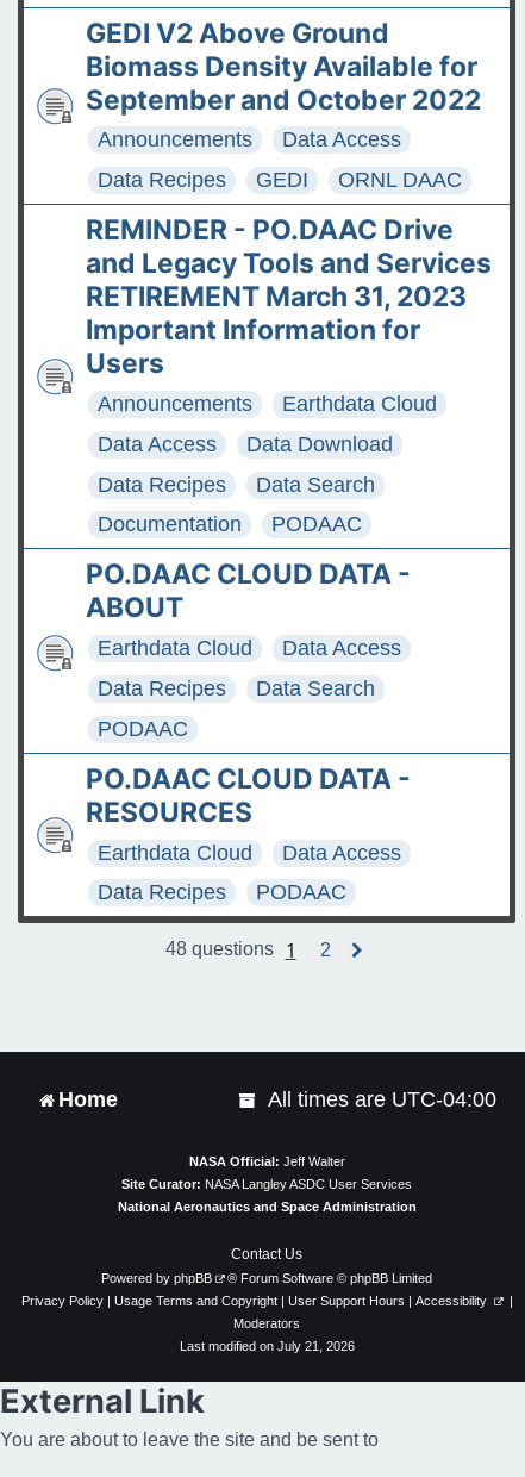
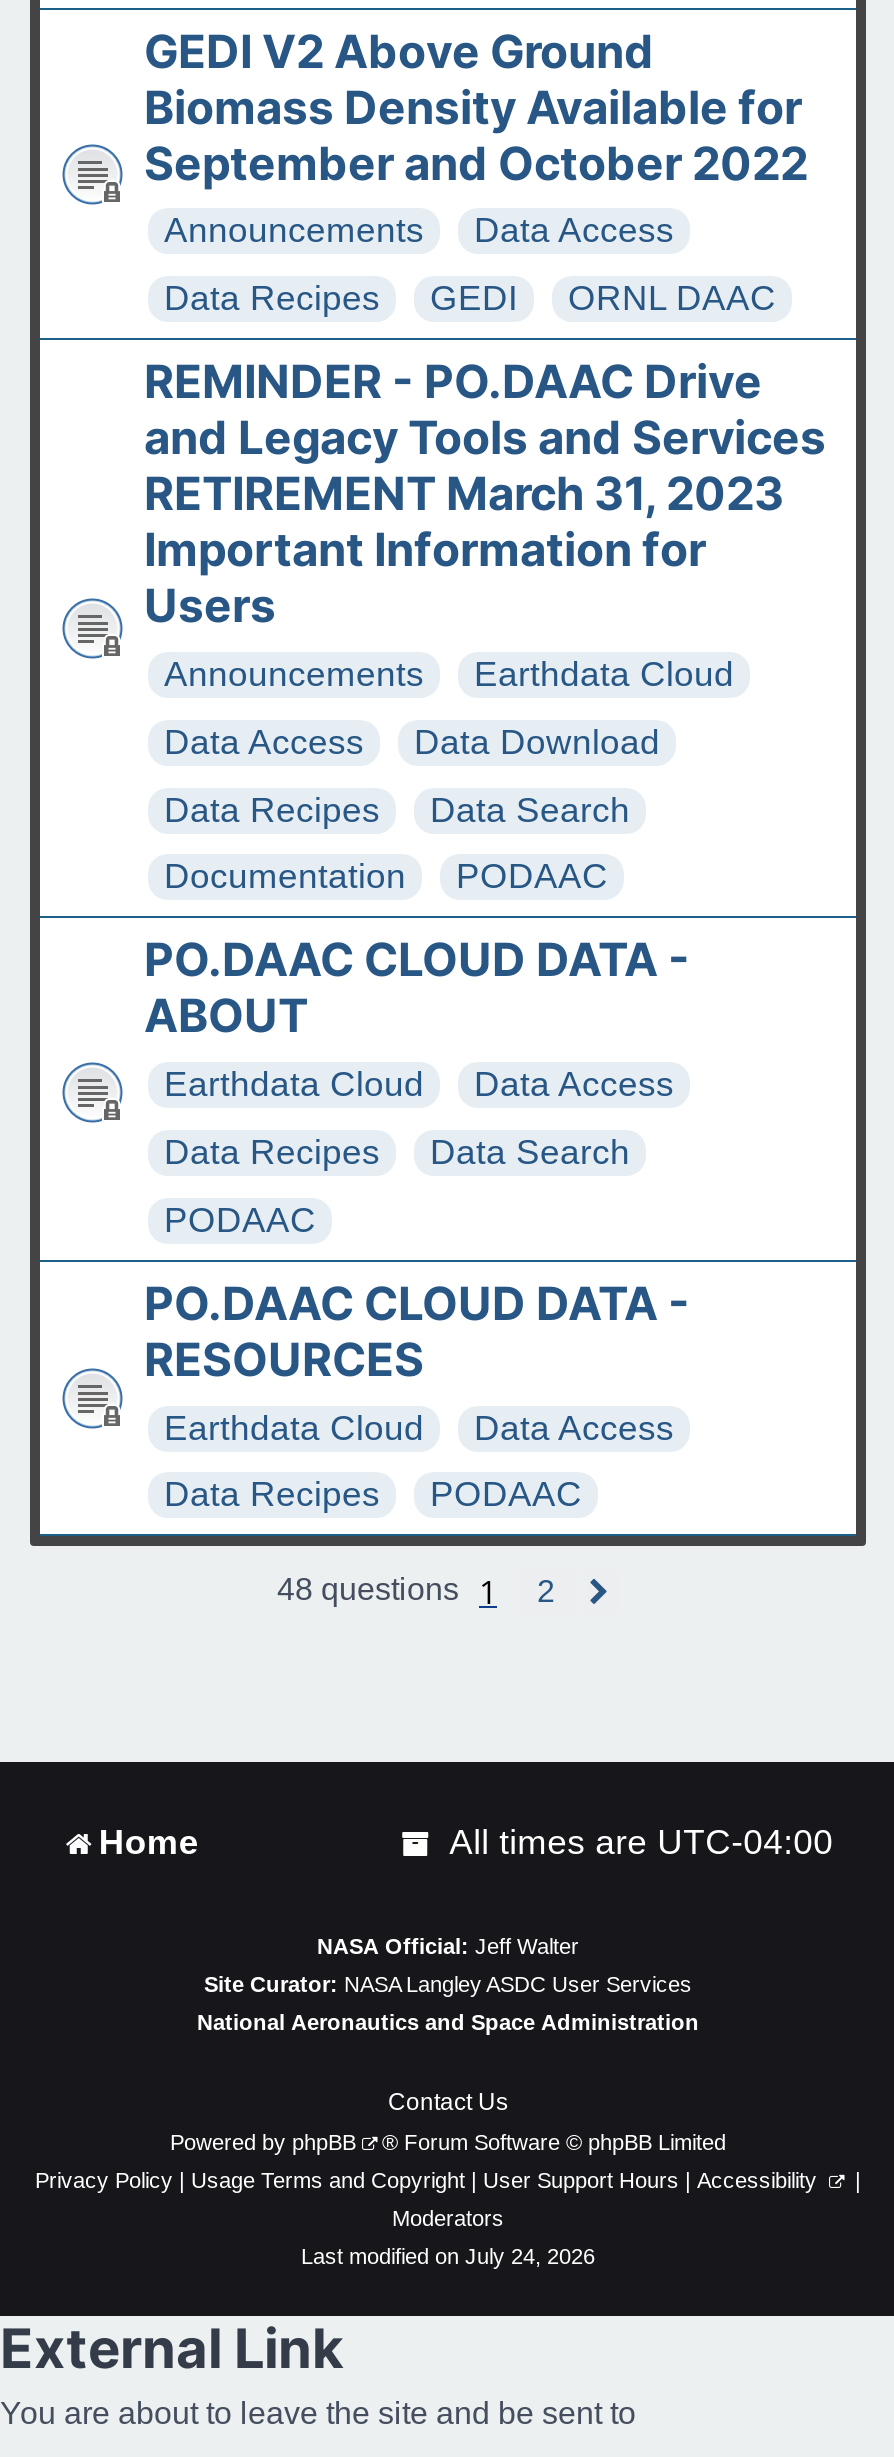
- Last modified on July 21, 2026
+ Last modified on July 24, 2026
